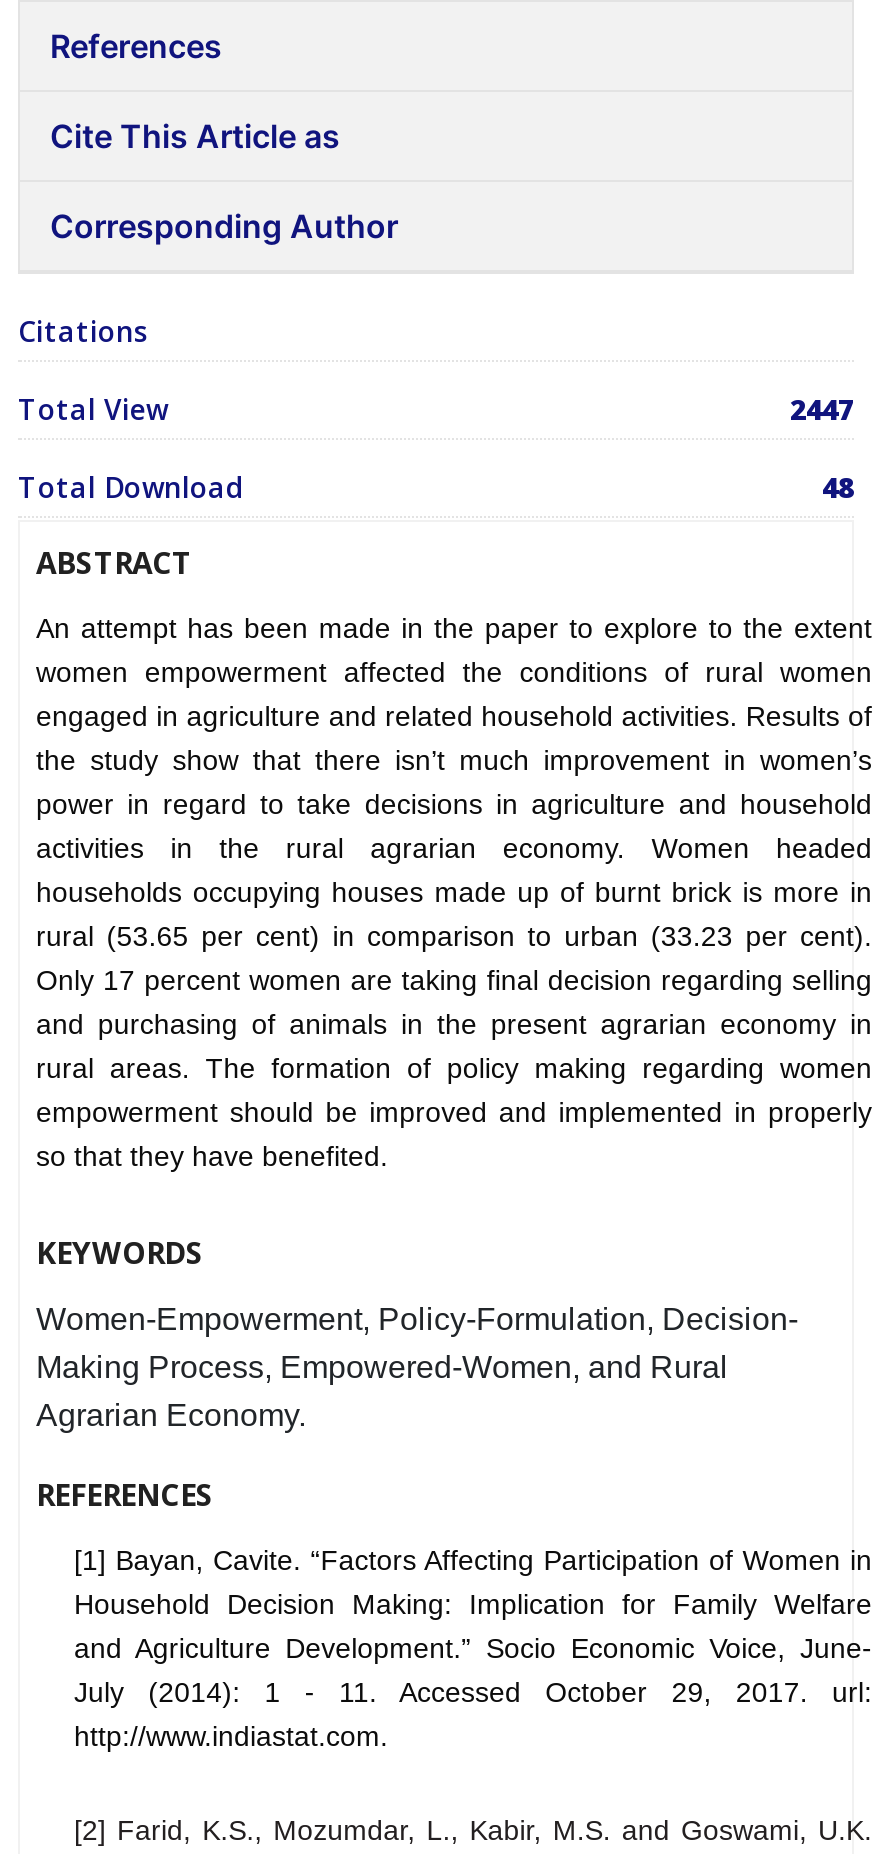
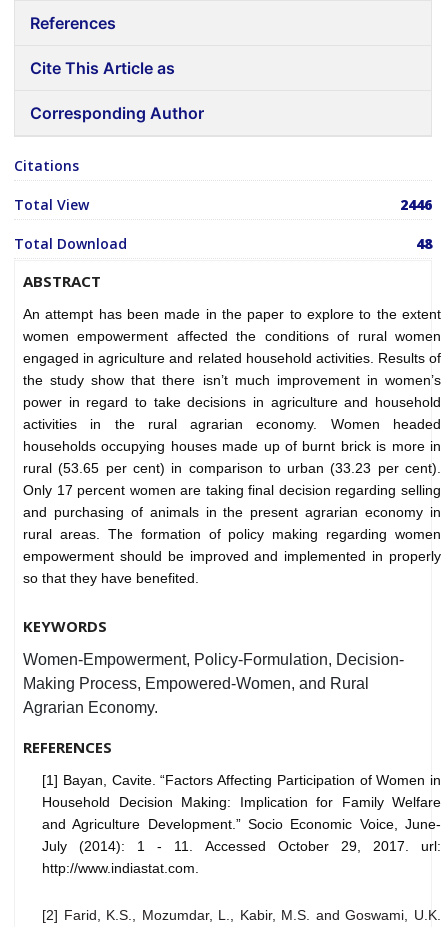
- 2447
+ 2446
